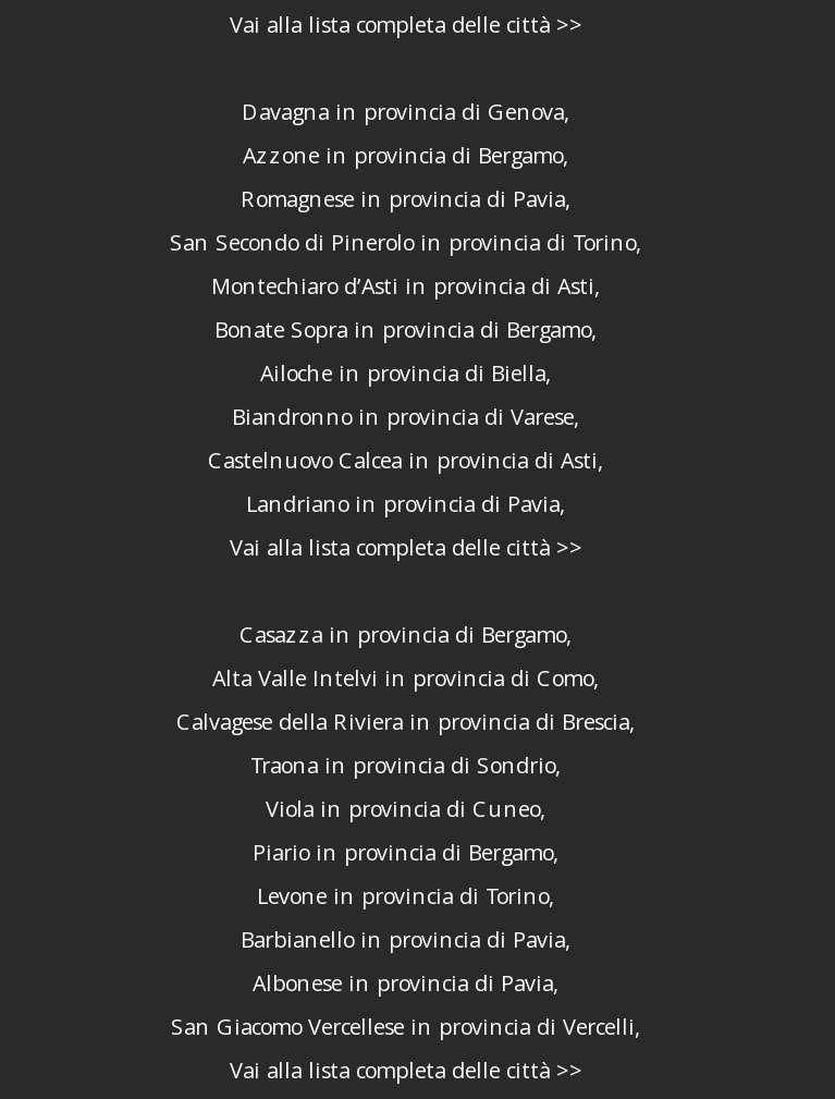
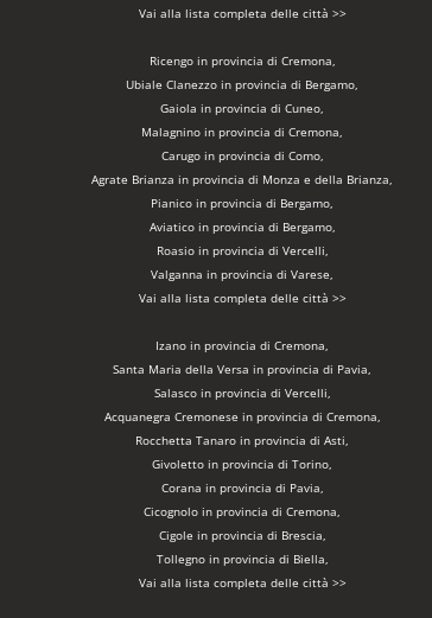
- Davagna in provincia di Genova,
- Azzone in provincia di Bergamo,
- Romagnese in provincia di Pavia,
- San Secondo di Pinerolo in provincia di Torino,
- Montechiaro d’Asti in provincia di Asti,
- Bonate Sopra in provincia di Bergamo,
- Ailoche in provincia di Biella,
- Biandronno in provincia di Varese,
- Castelnuovo Calcea in provincia di Asti,
- Landriano in provincia di Pavia,
+ Ricengo in provincia di Cremona,
+ Ubiale Clanezzo in provincia di Bergamo,
+ Gaiola in provincia di Cuneo,
+ Malagnino in provincia di Cremona,
+ Carugo in provincia di Como,
+ Agrate Brianza in provincia di Monza e della Brianza,
+ Pianico in provincia di Bergamo,
+ Aviatico in provincia di Bergamo,
+ Roasio in provincia di Vercelli,
+ Valganna in provincia di Varese,

- Casazza in provincia di Bergamo,
- Alta Valle Intelvi in provincia di Como,
- Calvagese della Riviera in provincia di Brescia,
- Traona in provincia di Sondrio,
- Viola in provincia di Cuneo,
- Piario in provincia di Bergamo,
- Levone in provincia di Torino,
- Barbianello in provincia di Pavia,
- Albonese in provincia di Pavia,
- San Giacomo Vercellese in provincia di Vercelli,
+ Izano in provincia di Cremona,
+ Santa Maria della Versa in provincia di Pavia,
+ Salasco in provincia di Vercelli,
+ Acquanegra Cremonese in provincia di Cremona,
+ Rocchetta Tanaro in provincia di Asti,
+ Givoletto in provincia di Torino,
+ Corana in provincia di Pavia,
+ Cicognolo in provincia di Cremona,
+ Cigole in provincia di Brescia,
+ Tollegno in provincia di Biella,
